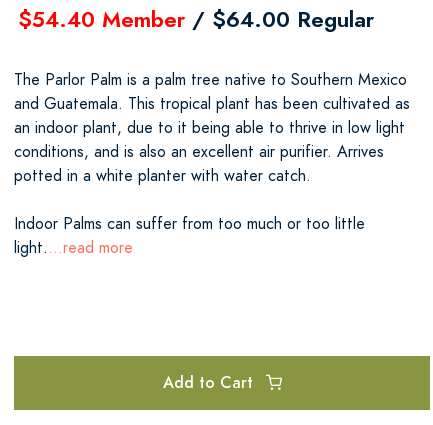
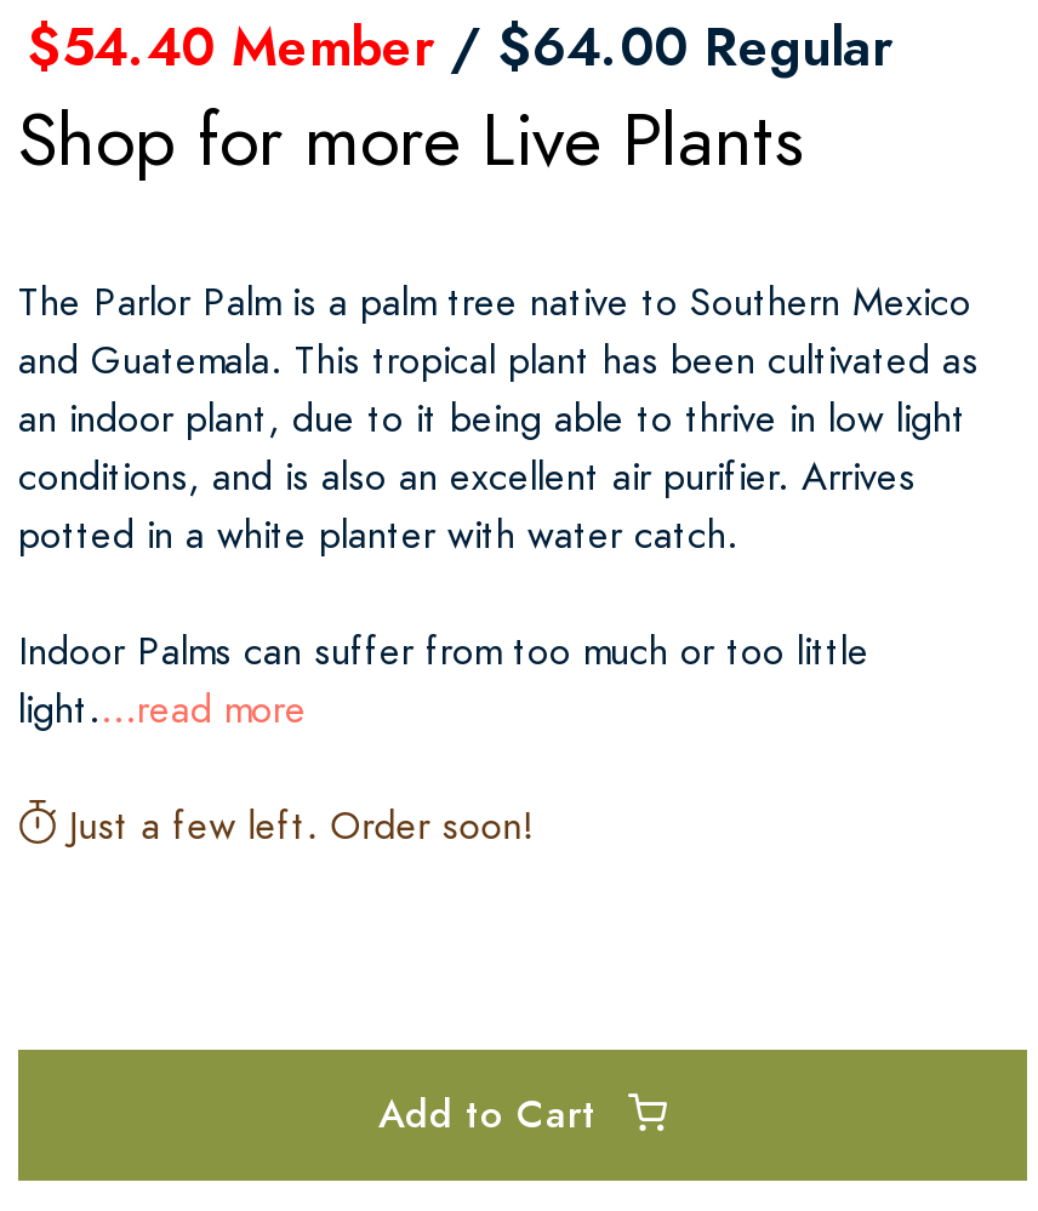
+ Shop for more Live Plants

+ Just a few left. Order soon!
